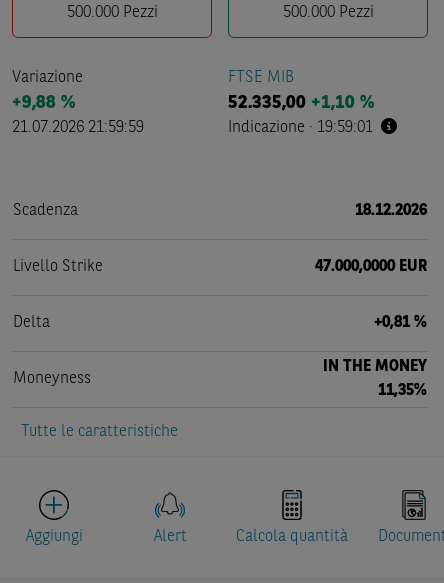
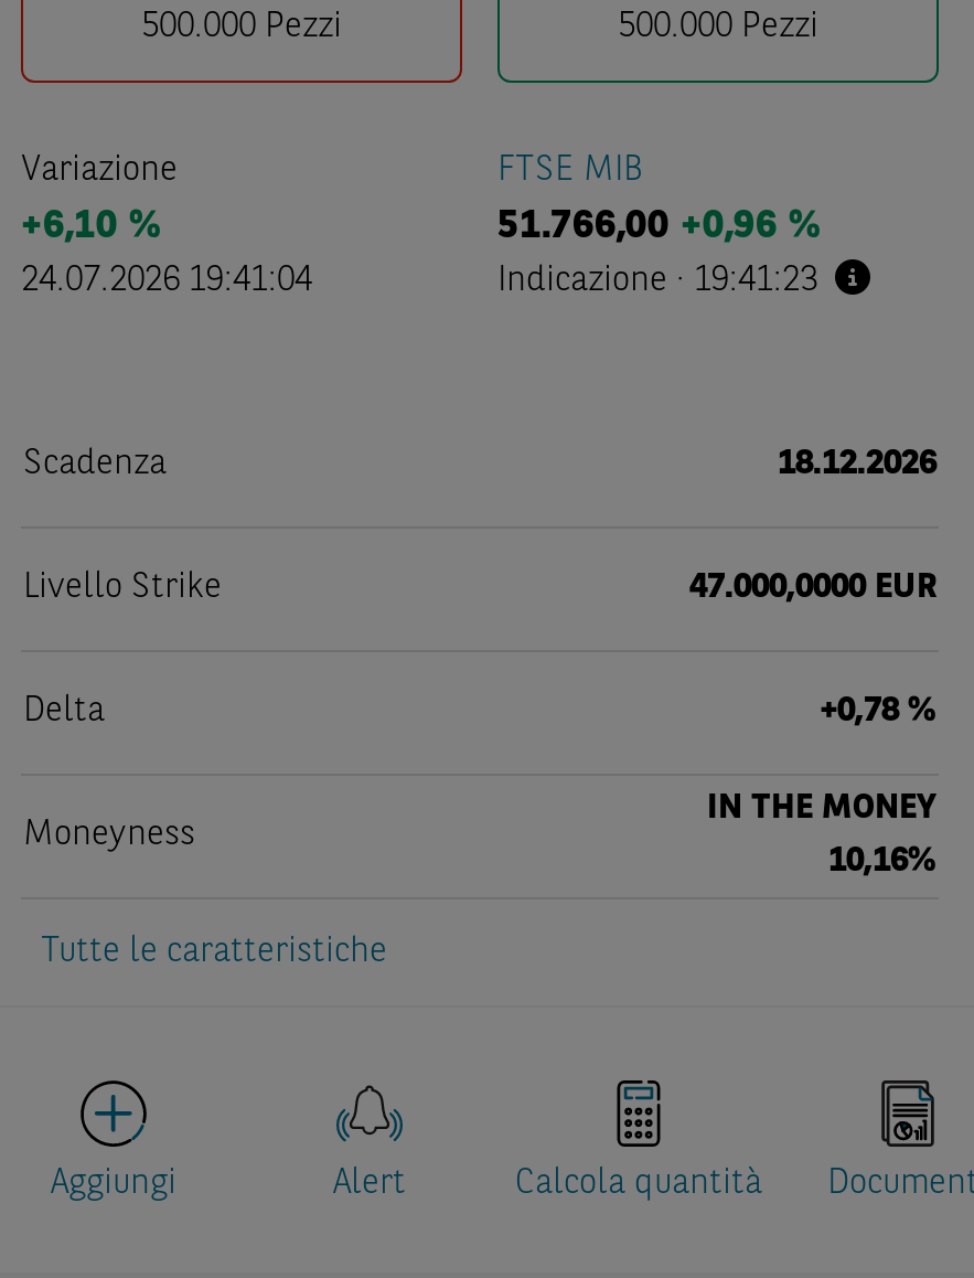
- +9,88 %
+ +6,10 %

- 52.335,00 +1,10 %
+ 51.766,00 +0,96 %

- 21.07.2026 21:59:59
+ 24.07.2026 19:41:04

- Indicazione · 19:59:01
+ Indicazione · 19:41:23

- +0,81 %
+ +0,78 %

- 11,35%
+ 10,16%
